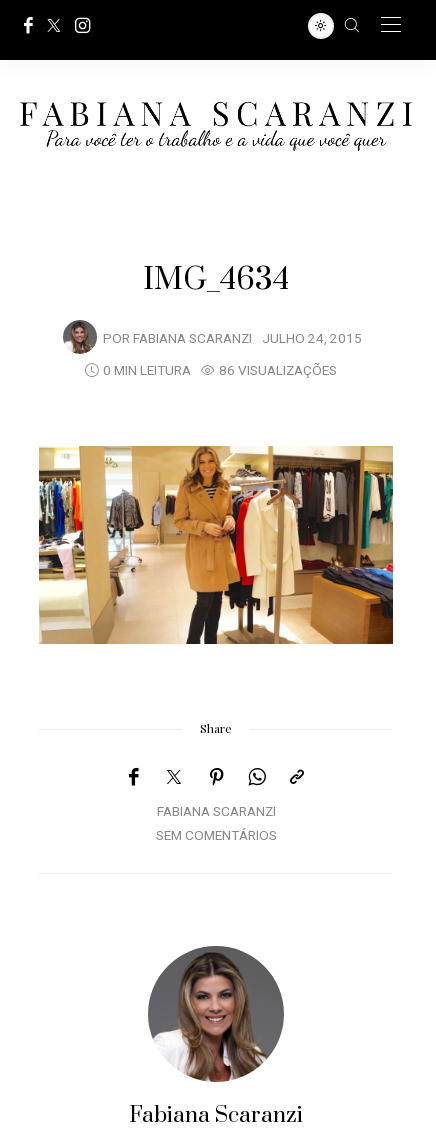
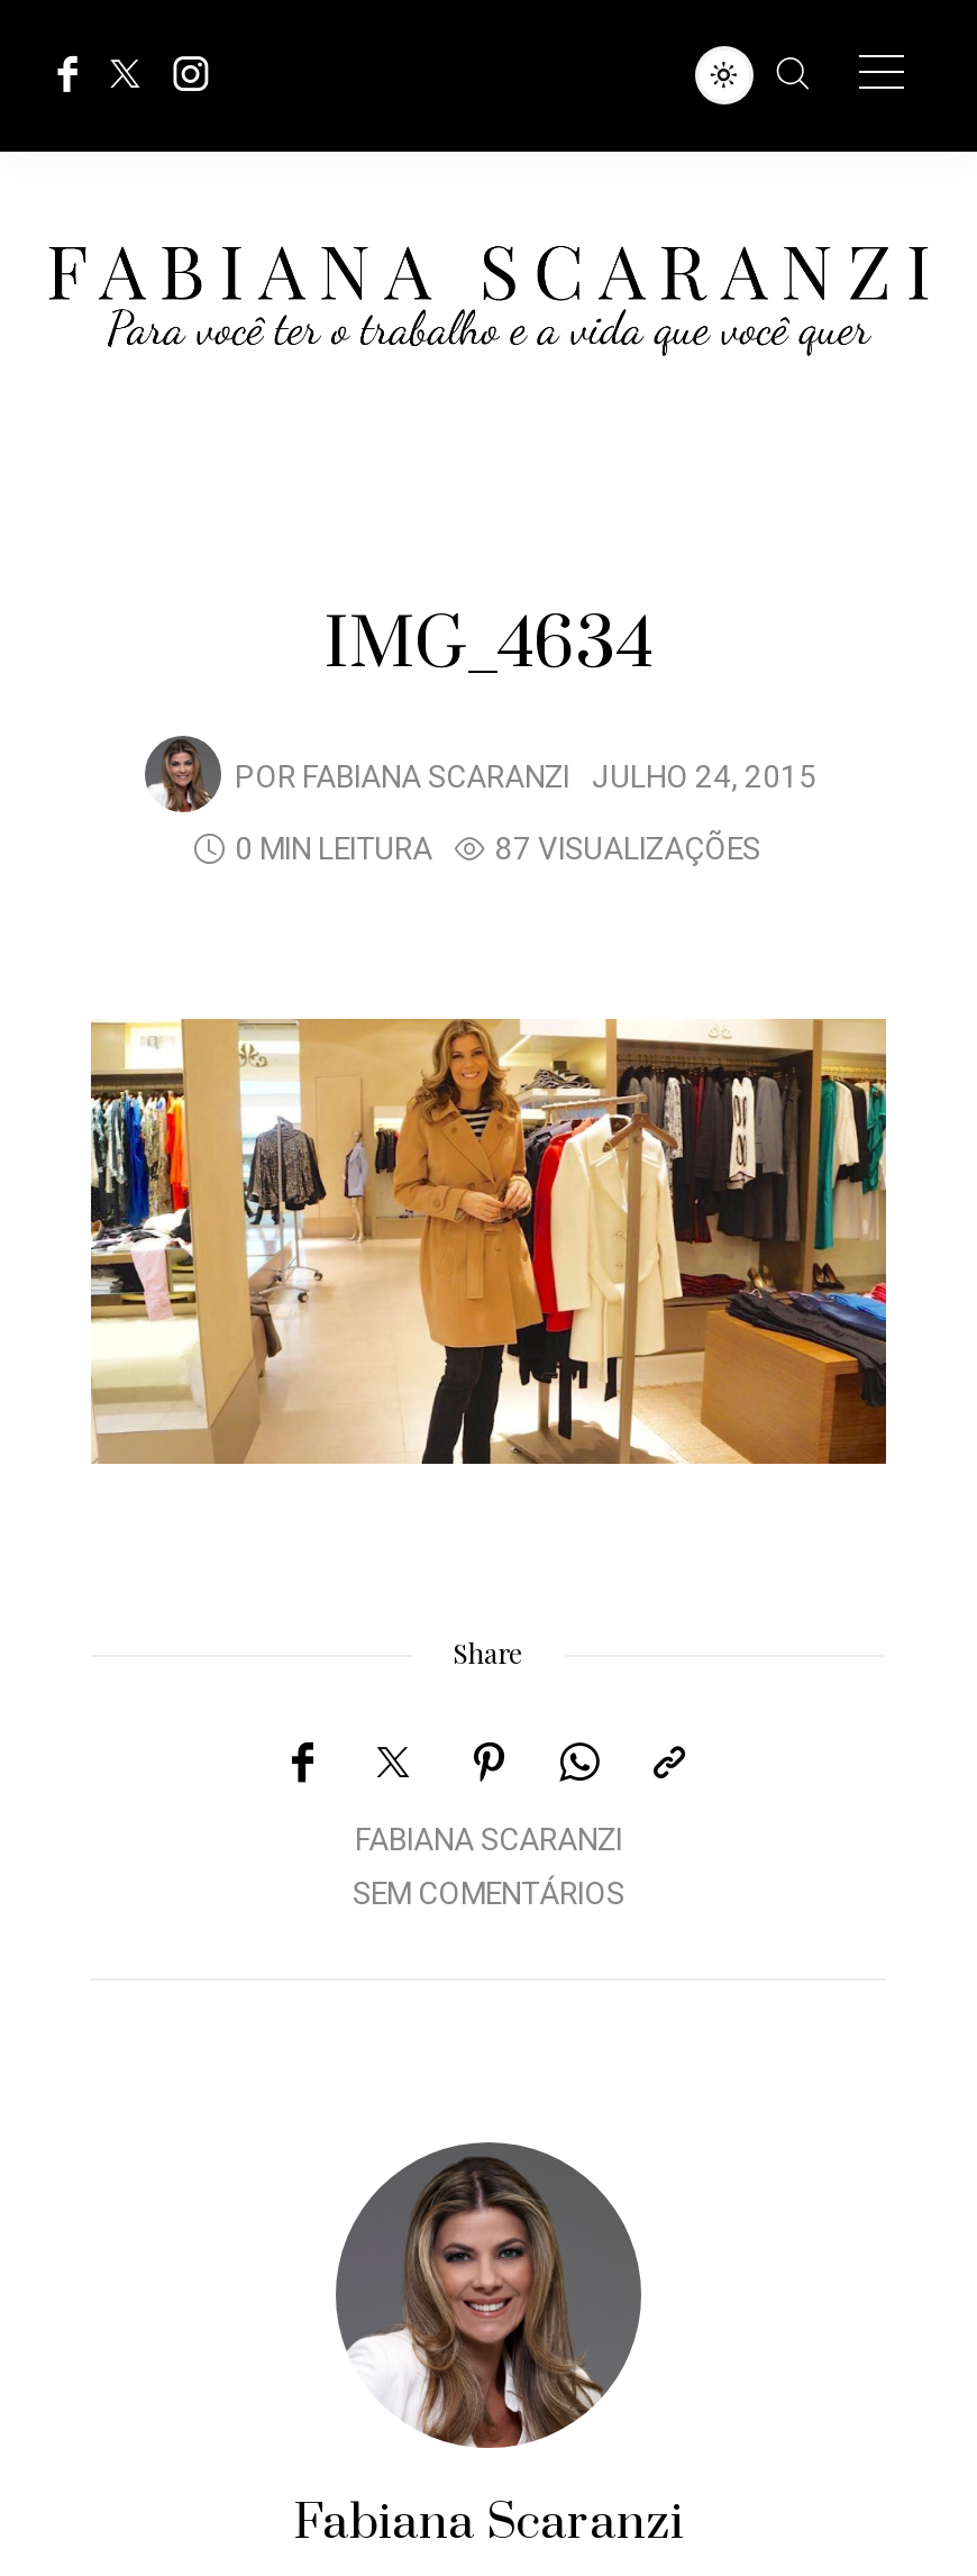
- 86 VISUALIZAÇÕES
+ 87 VISUALIZAÇÕES
